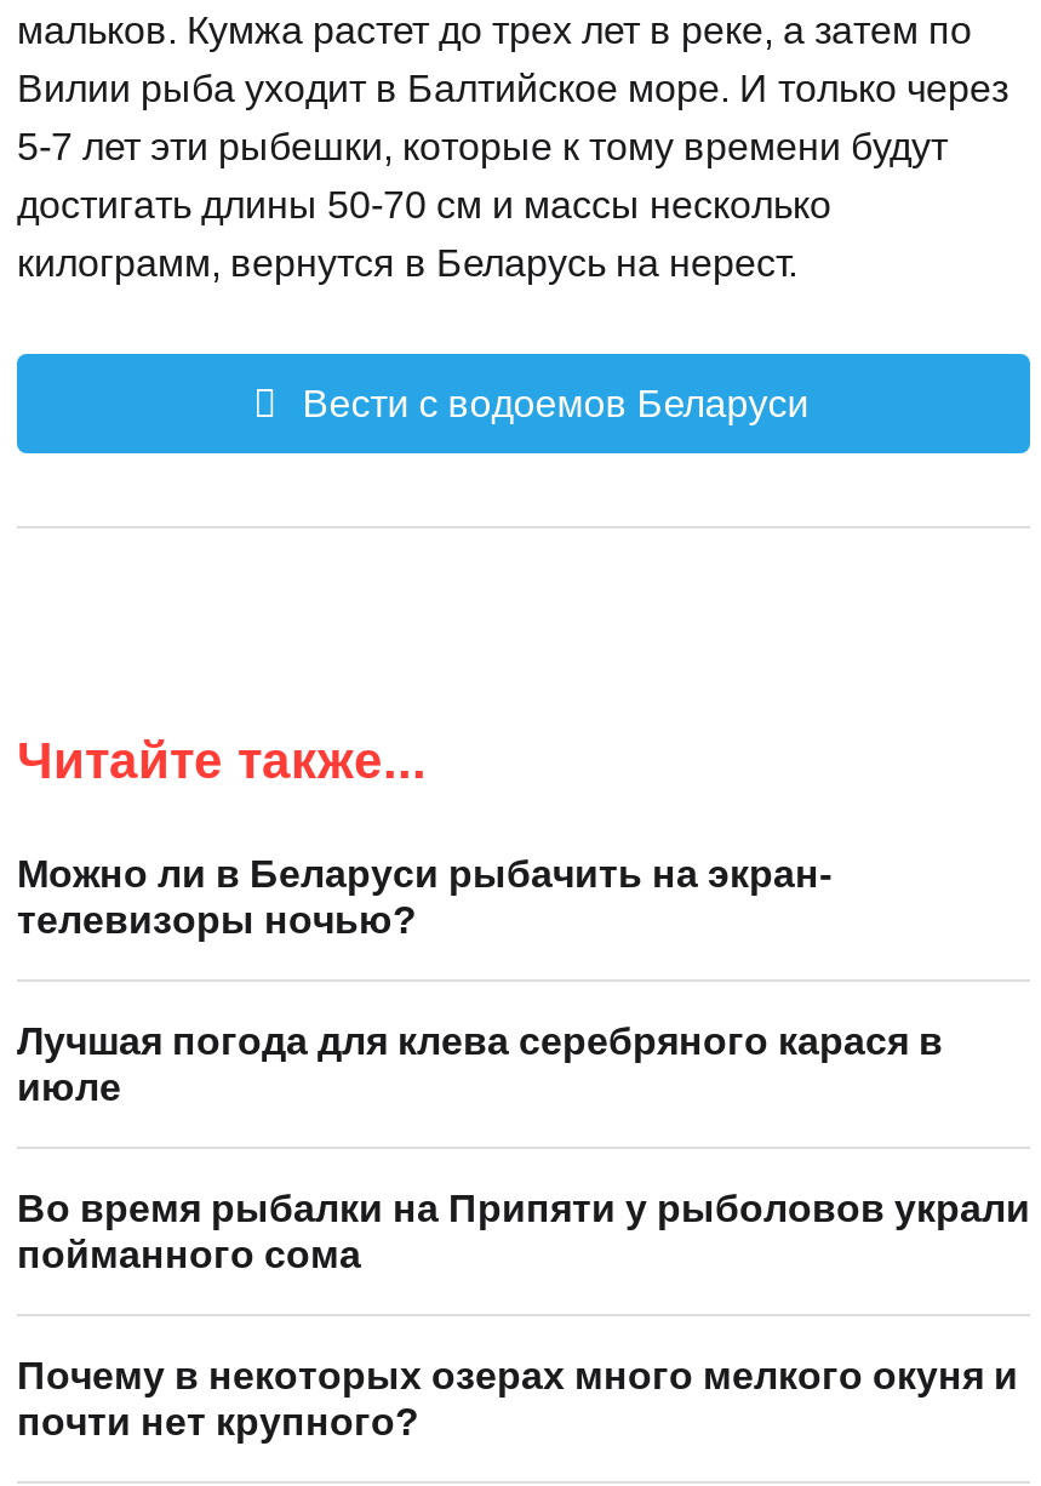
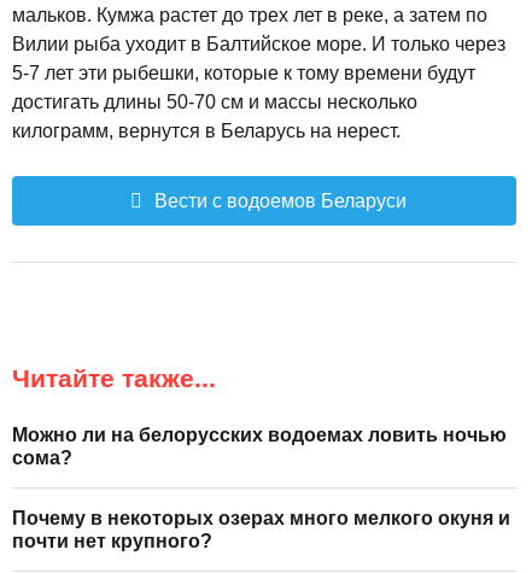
- Можно ли в Беларуси рыбачить на экран-
- телевизоры ночью?
- Лучшая погода для клева серебряного карася в
- июле
- Во время рыбалки на Припяти у рыболовов украли
- пойманного сома
+ Можно ли на белорусских водоемах ловить ночью
+ сома?
